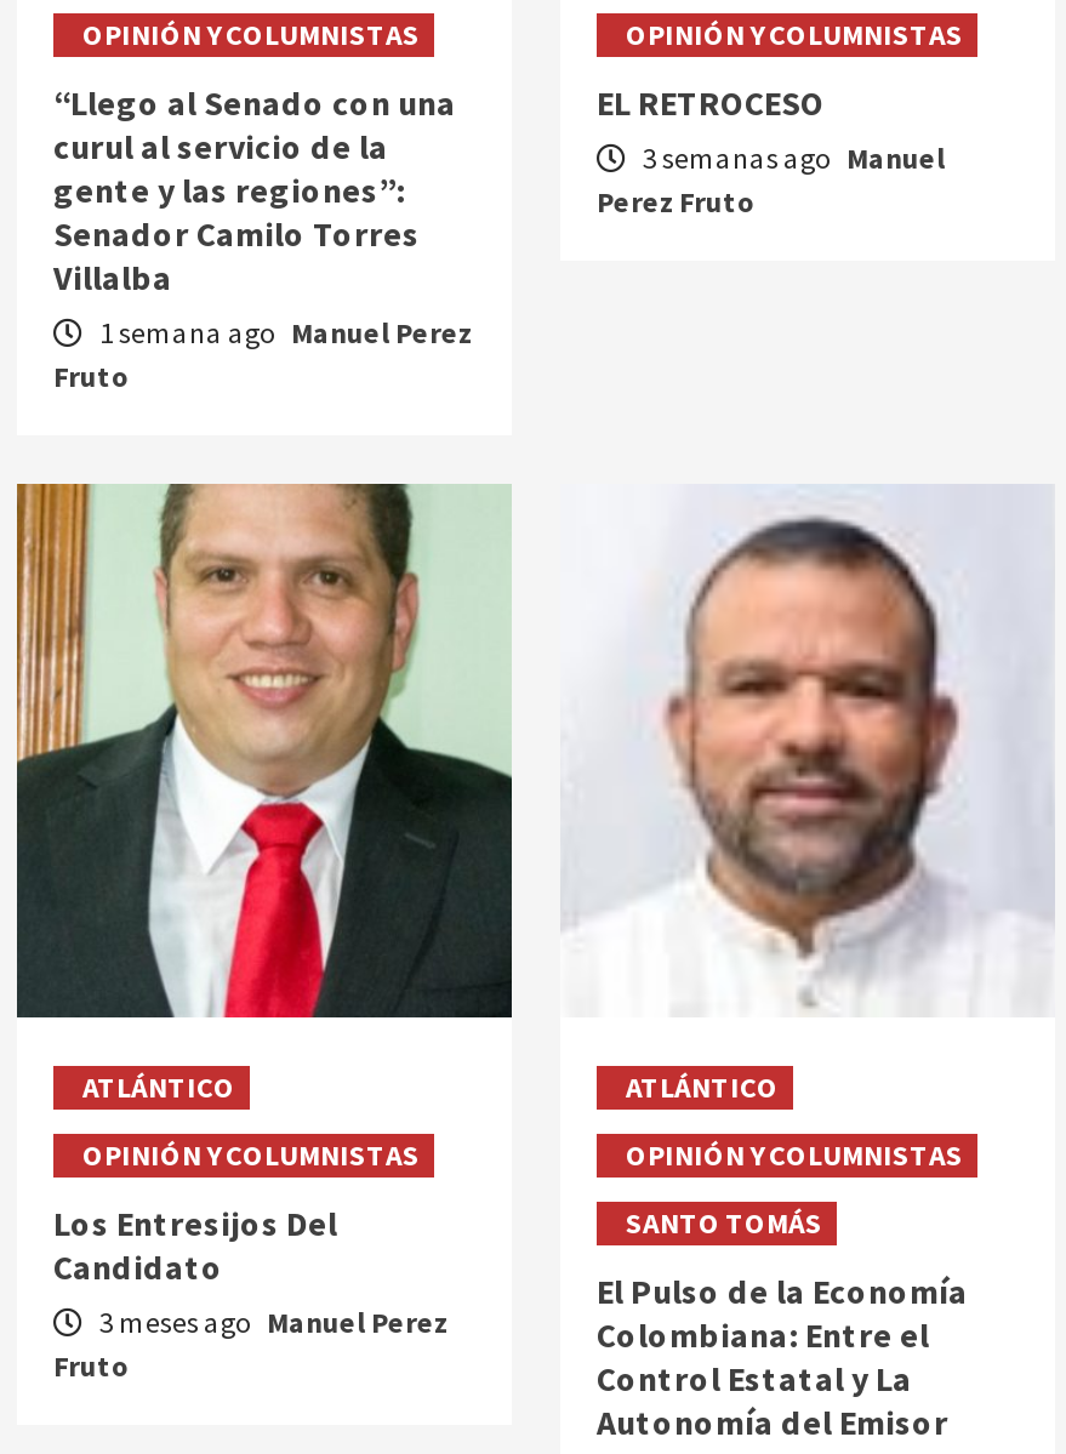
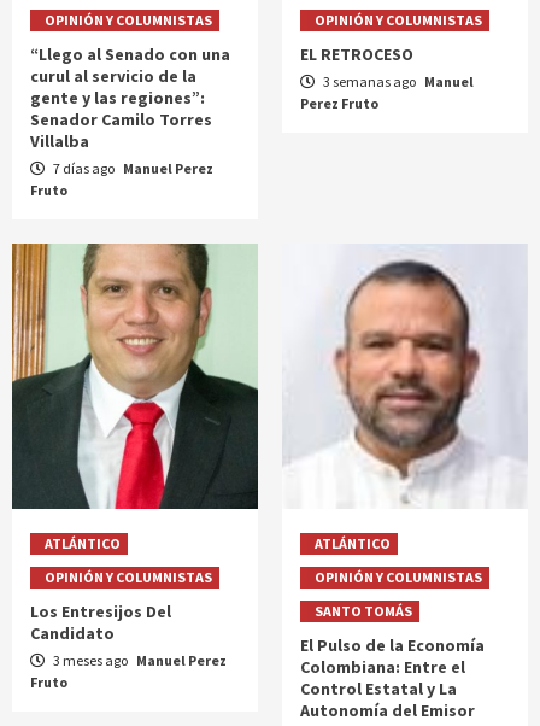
- 1 semana ago Manuel Perez
+ 7 días ago Manuel Perez
